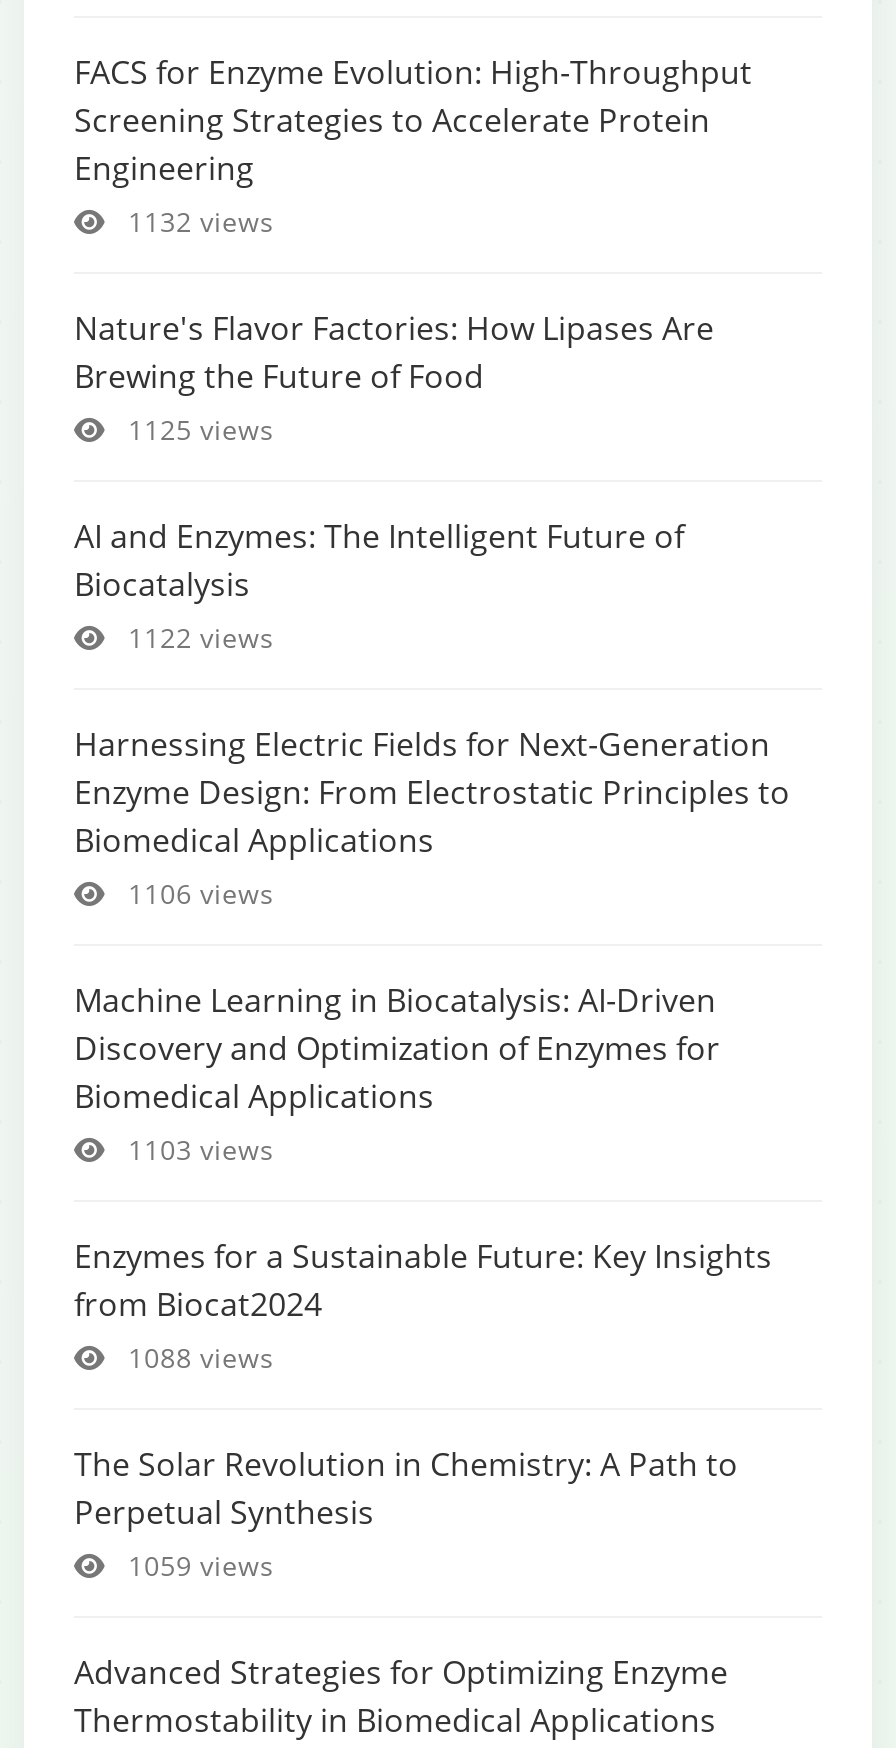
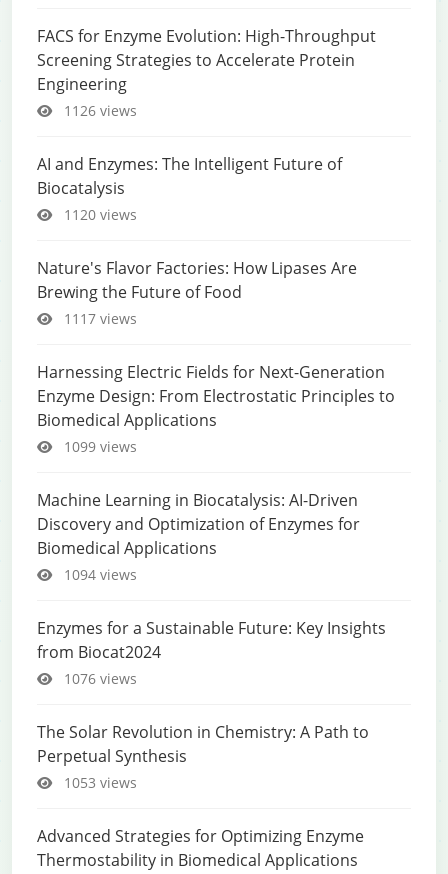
- 1132 views
- 1125 views
+ 1126 views

moved down: Nature's Flavor Factories: How Lipases Are | Brewing the Future of Food

moved up: AI and Enzymes: The Intelligent Future of | Biocatalysis

- 1122 views
+ 1120 views
+ 1117 views

- 1106 views
+ 1099 views

- 1103 views
+ 1094 views

- 1088 views
+ 1076 views

- 1059 views
+ 1053 views
